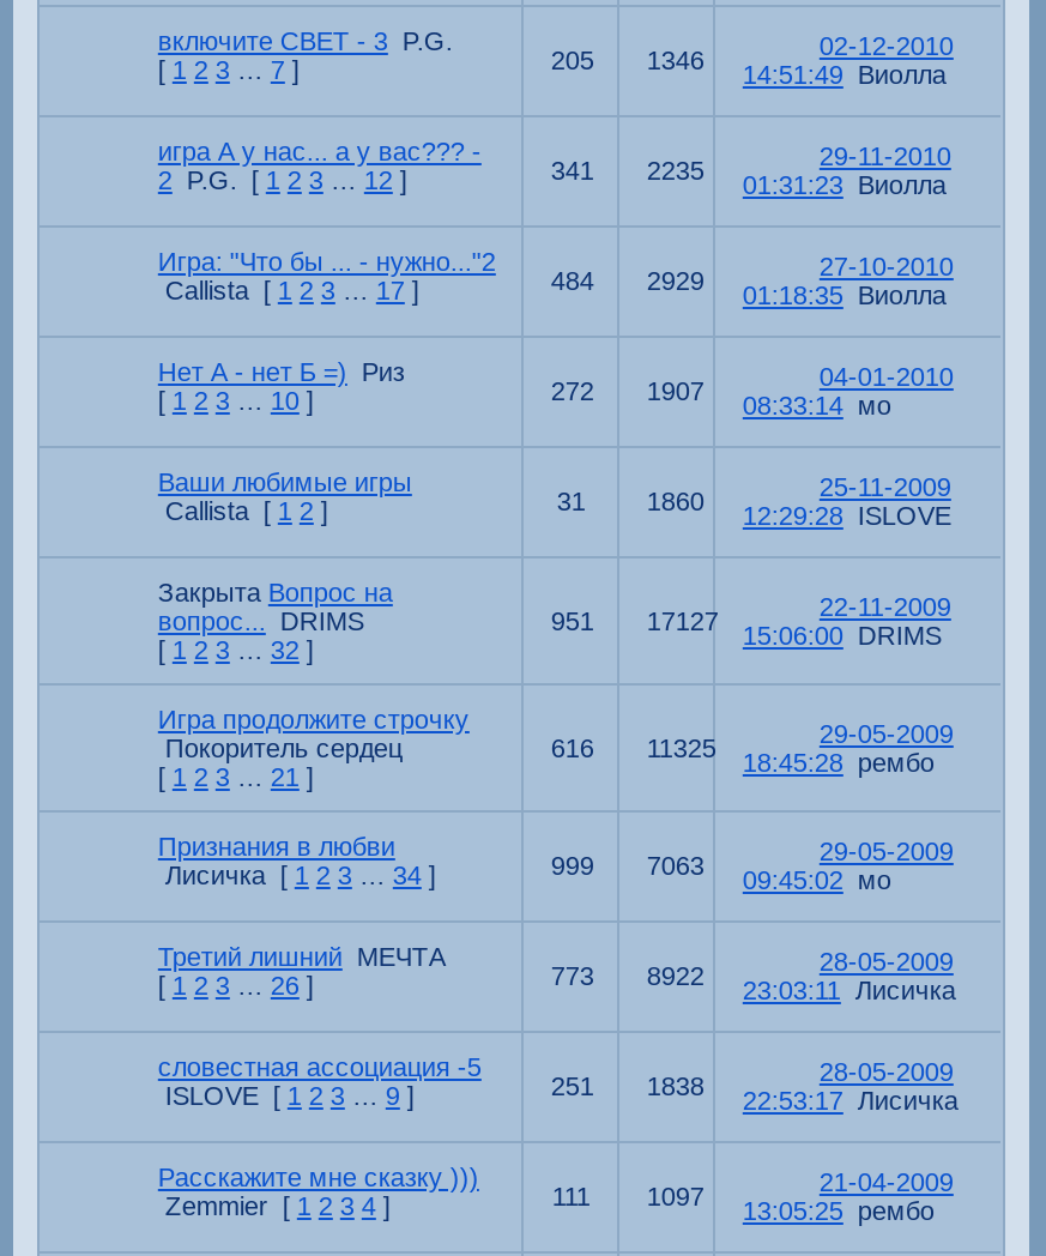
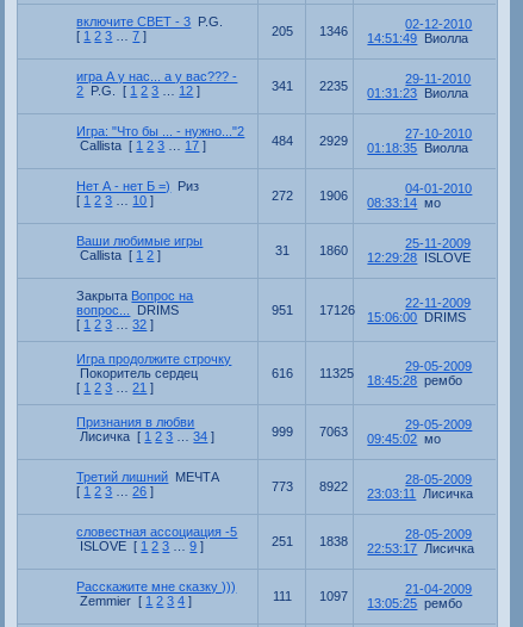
- 272 1907 08:33:14 мо
+ 272 1906 08:33:14 мо

- 951 17127 15:06:00 DRIMS
+ 951 17126 15:06:00 DRIMS
